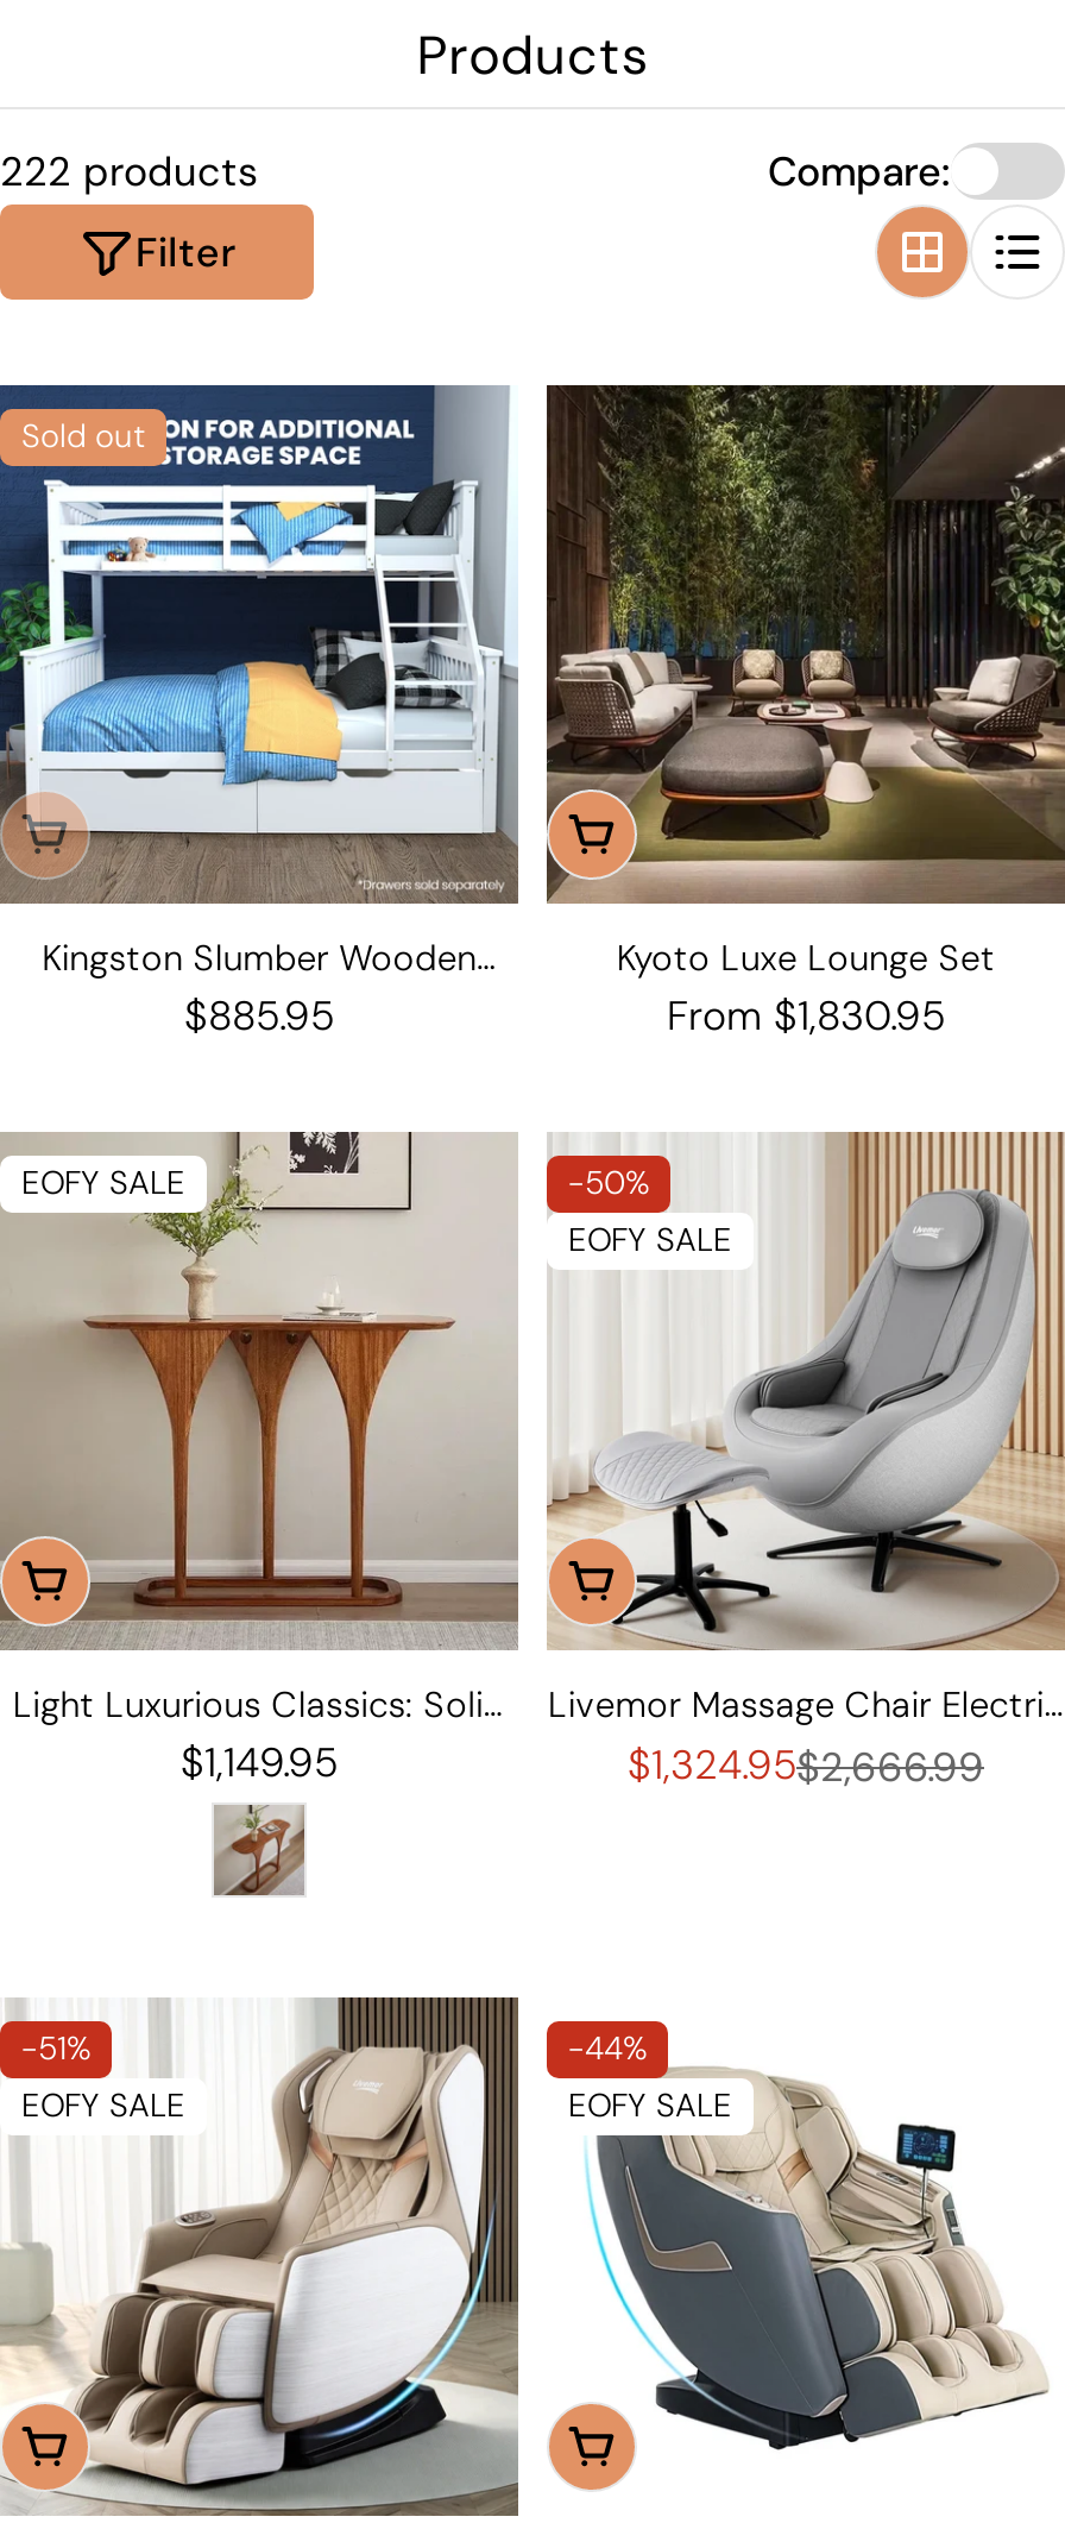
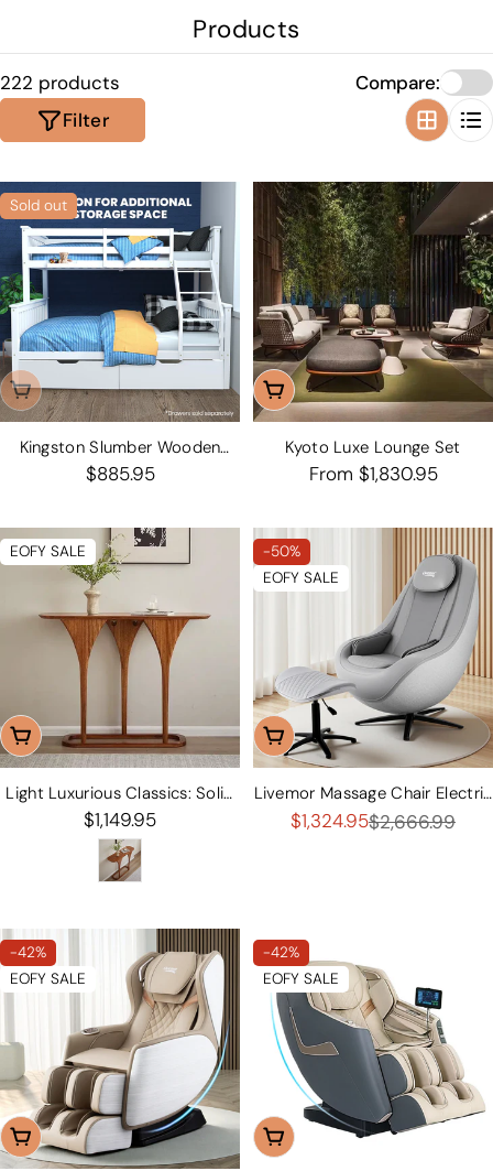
- -51%
+ -42%

- -44%
+ -42%
